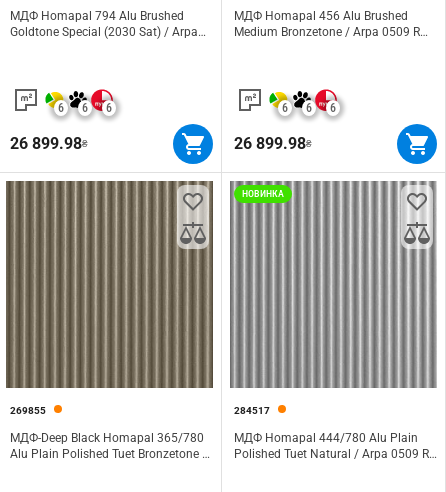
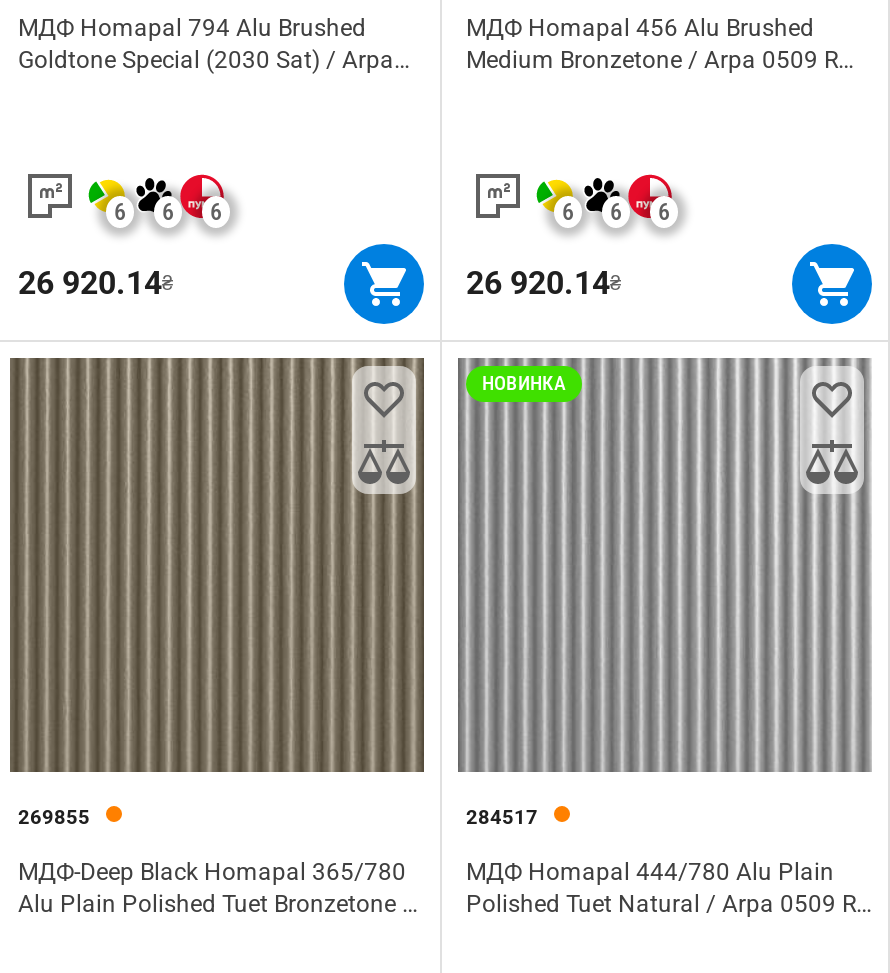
- 26 899.98₴
+ 26 920.14₴

- 26 899.98₴
+ 26 920.14₴
